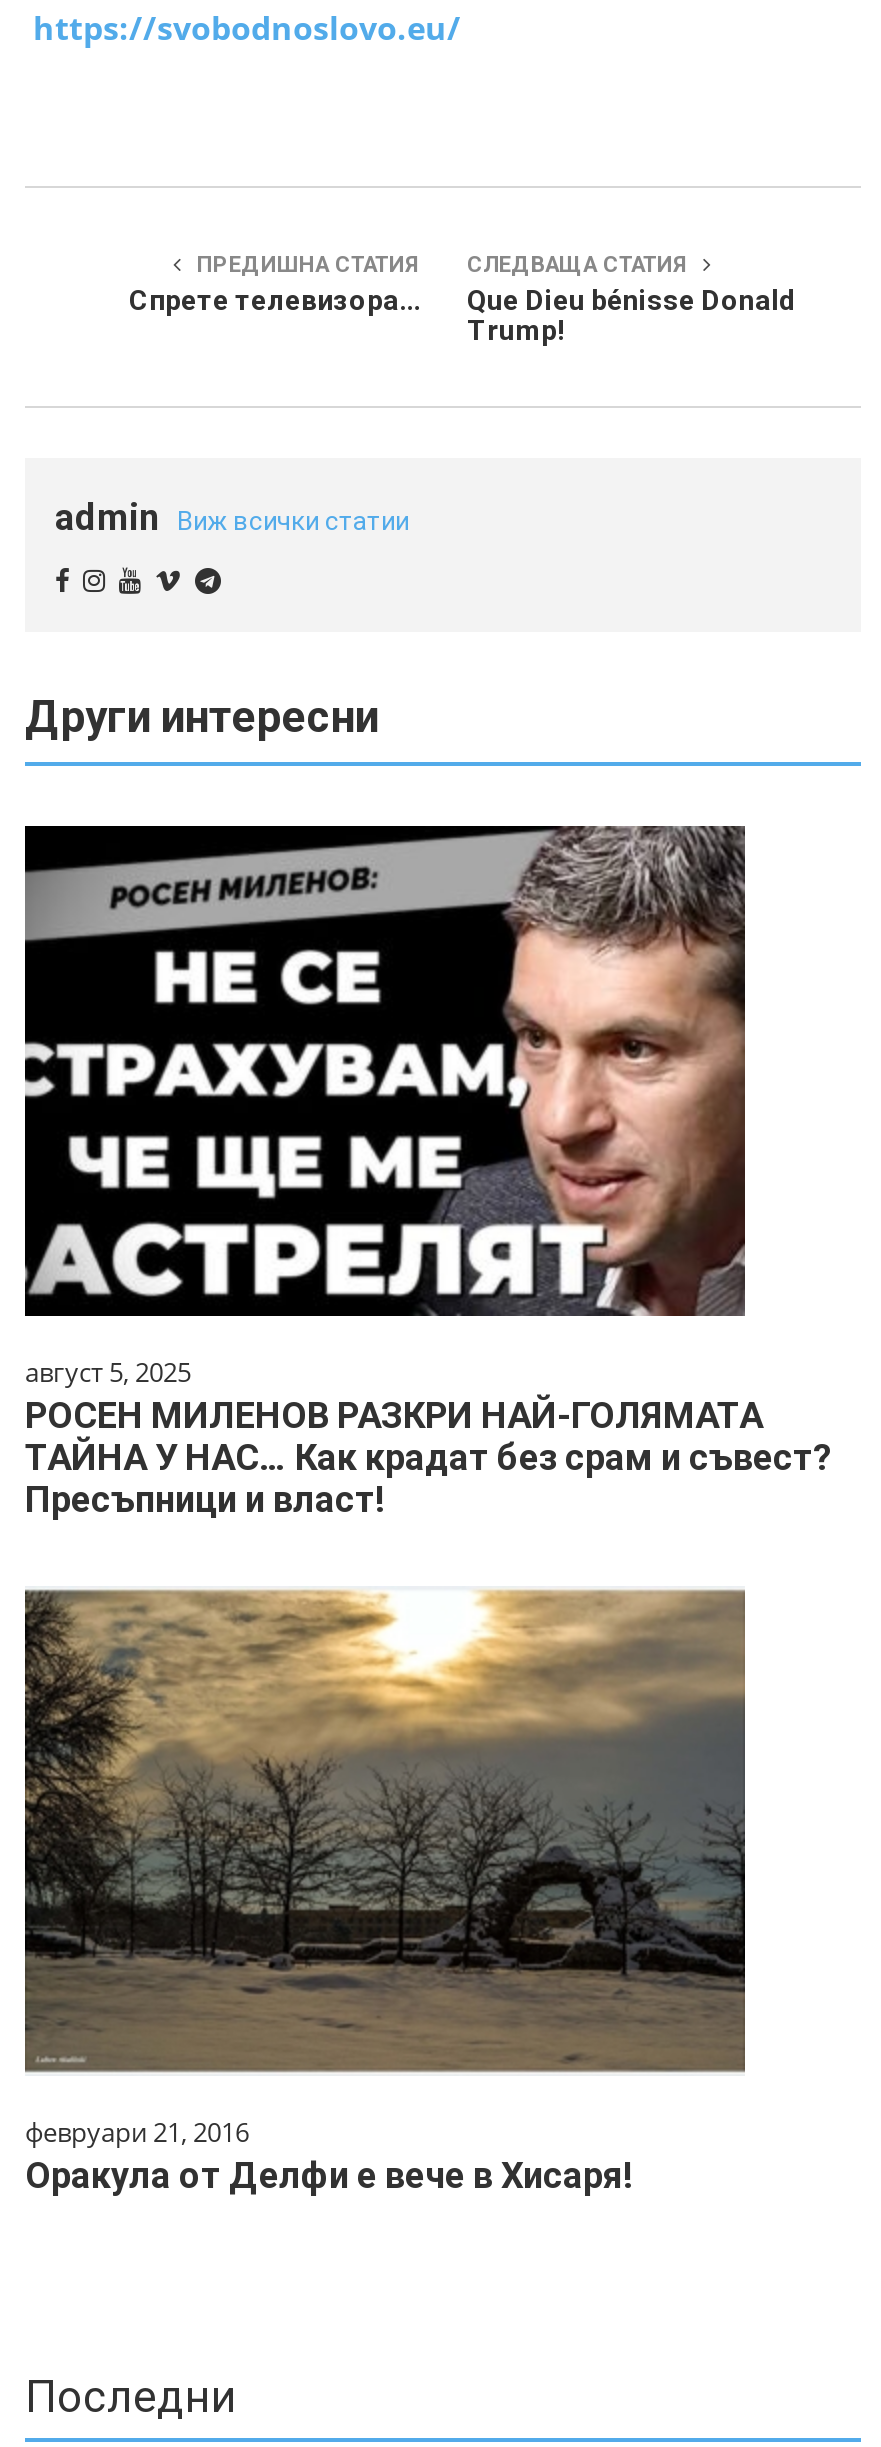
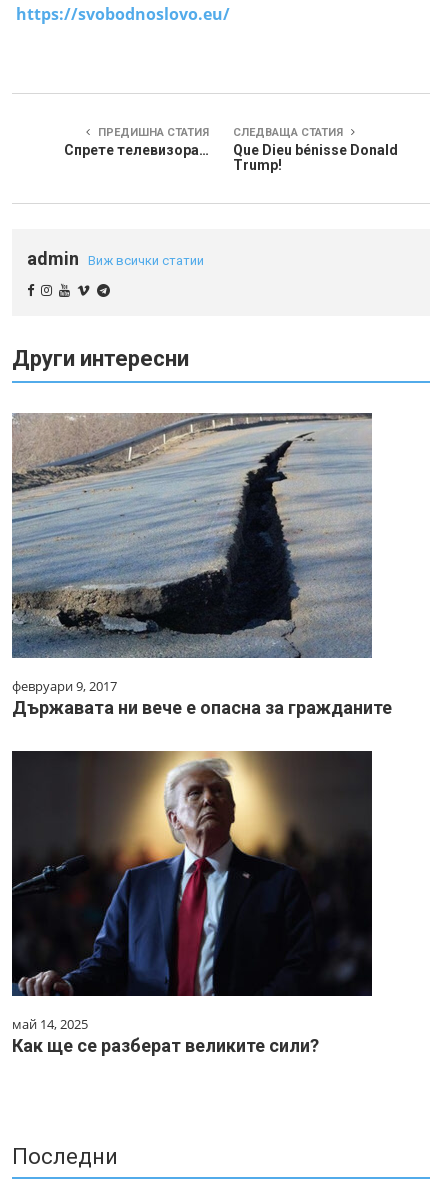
- [image]
- август 5, 2025
- РОСЕН МИЛЕНОВ РАЗКРИ НАЙ-ГОЛЯМАТА
- ТАЙНА У НАС… Как крадат без срам и съвест?
- Пресъпници и власт!
+ [image]
+ февруари 9, 2017
+ Държавата ни вече е опасна за гражданите

- [image]
- февруари 21, 2016
- Оракула от Делфи е вече в Хисаря!
+ [image]
+ май 14, 2025
+ Как ще се разберат великите сили?
